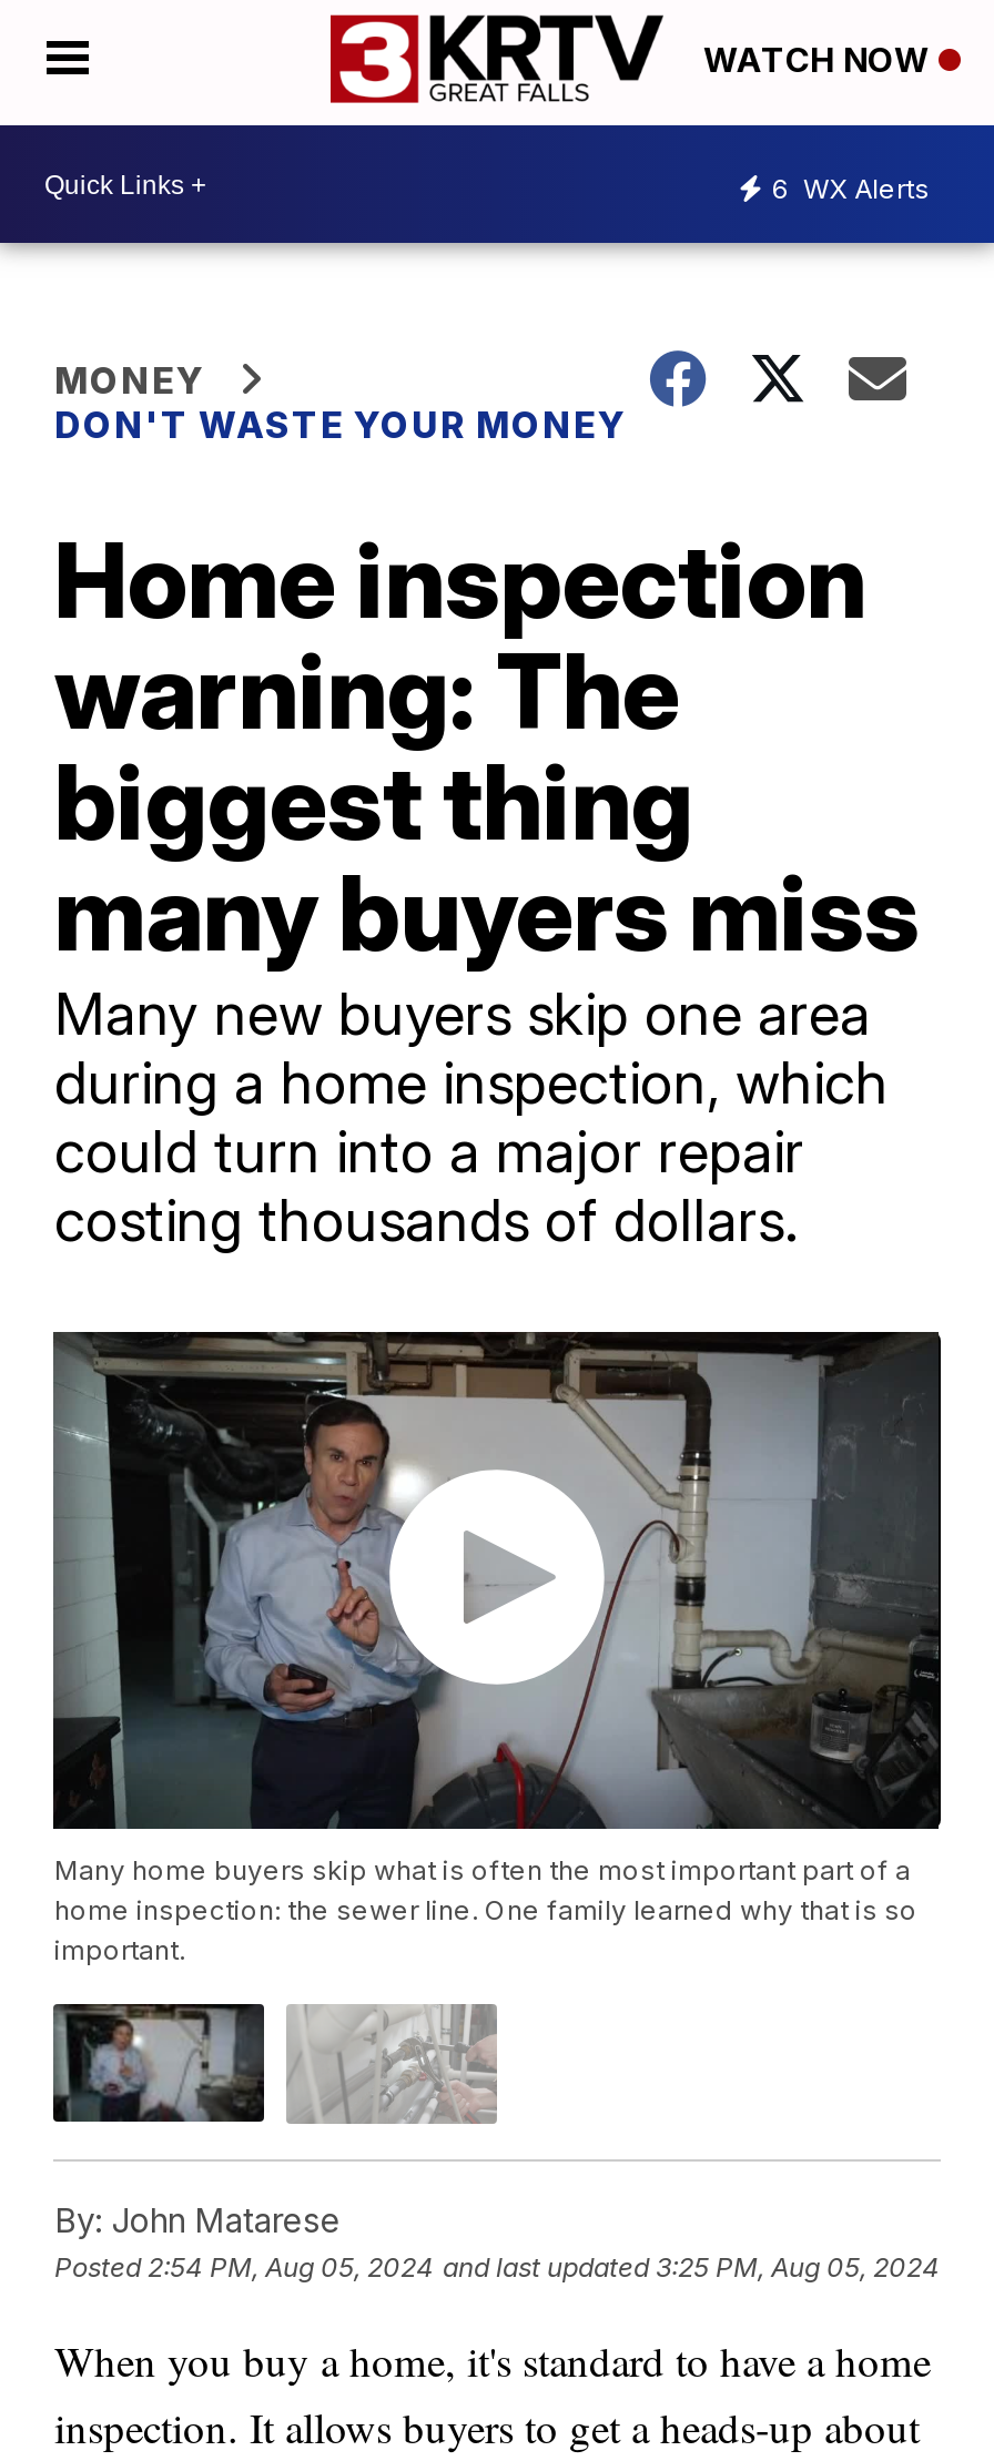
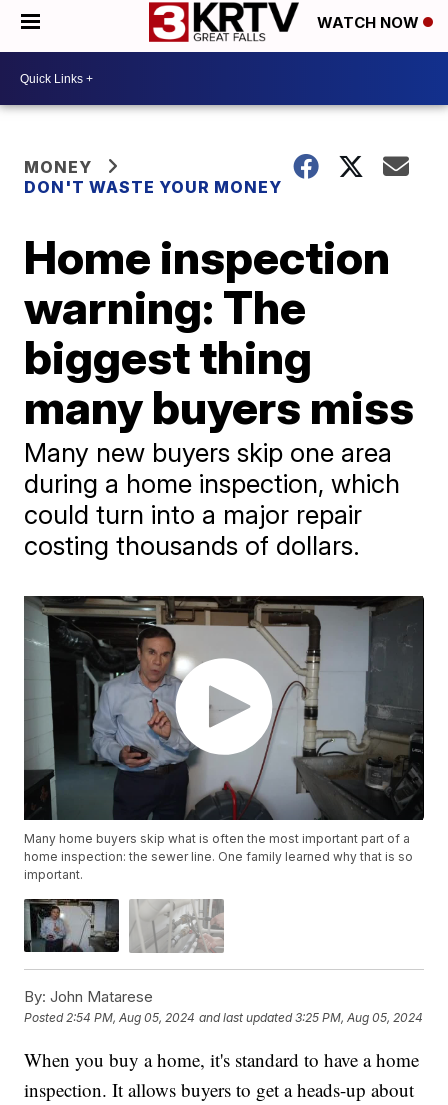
- 6 WX Alerts
